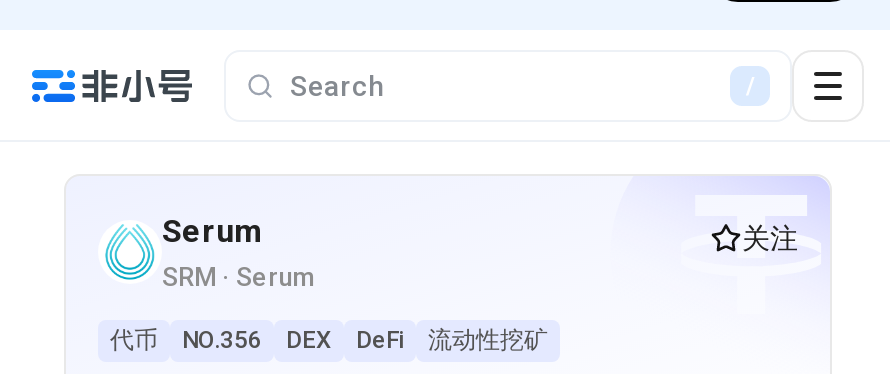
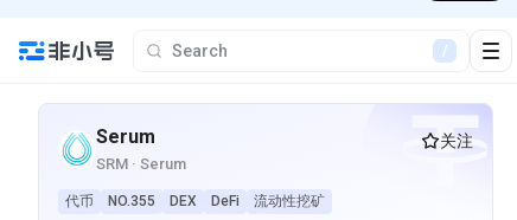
- 代币 NO.356 DEX DeFi 流动性挖矿
+ 代币 NO.355 DEX DeFi 流动性挖矿
